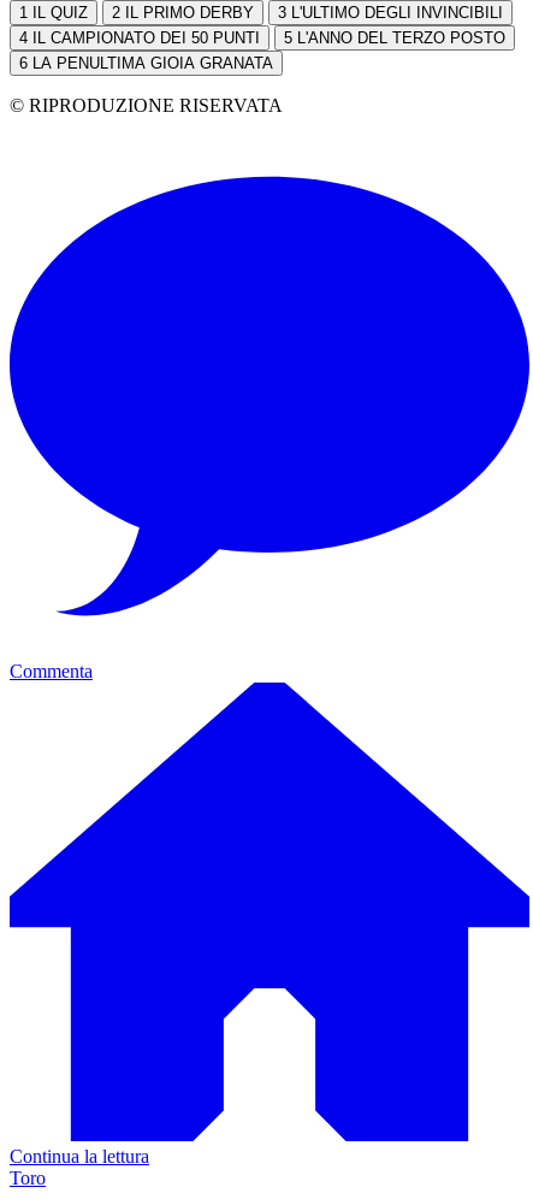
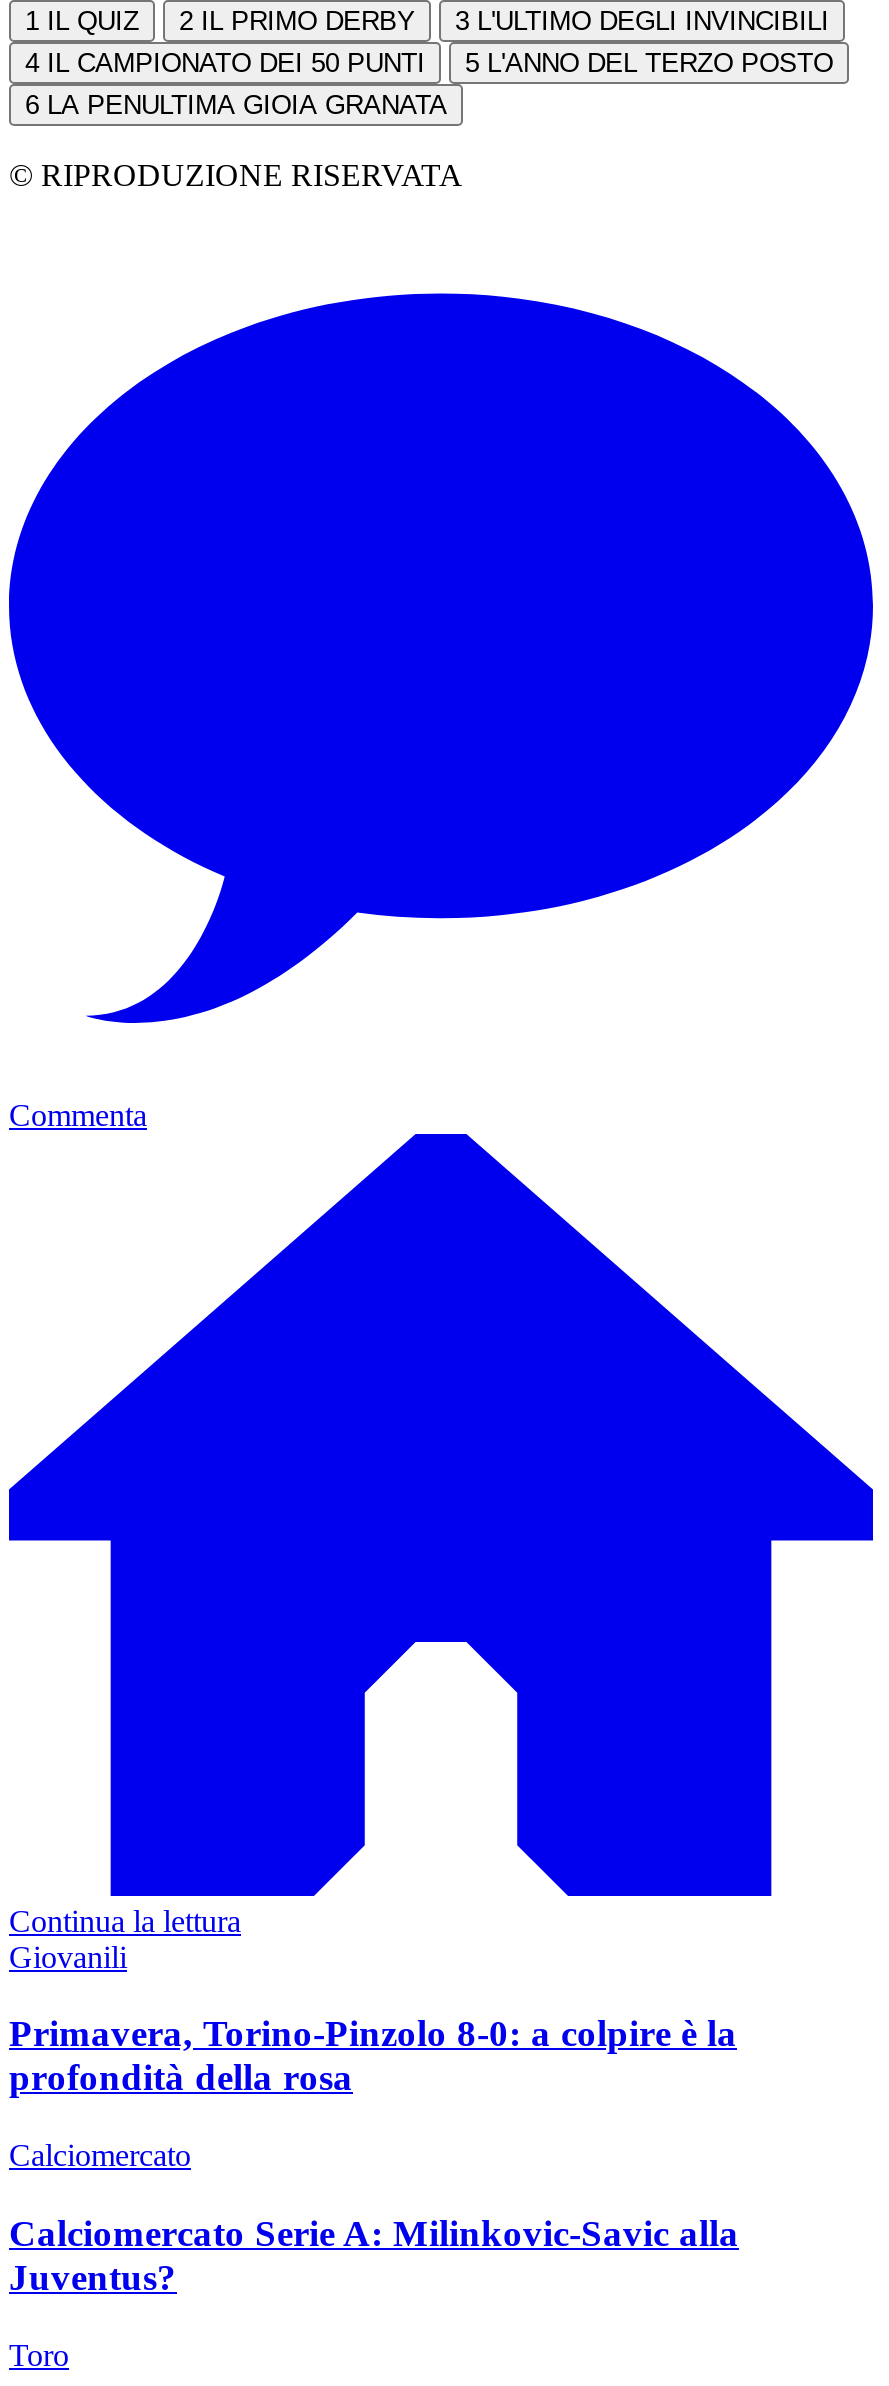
+ Giovanili
+ Primavera, Torino-Pinzolo 8-0: a colpire è la
+ profondità della rosa
+ Calciomercato
+ Calciomercato Serie A: Milinkovic-Savic alla
+ Juventus?
